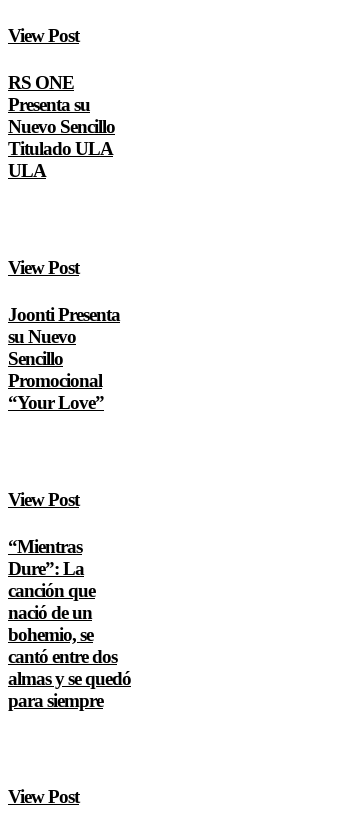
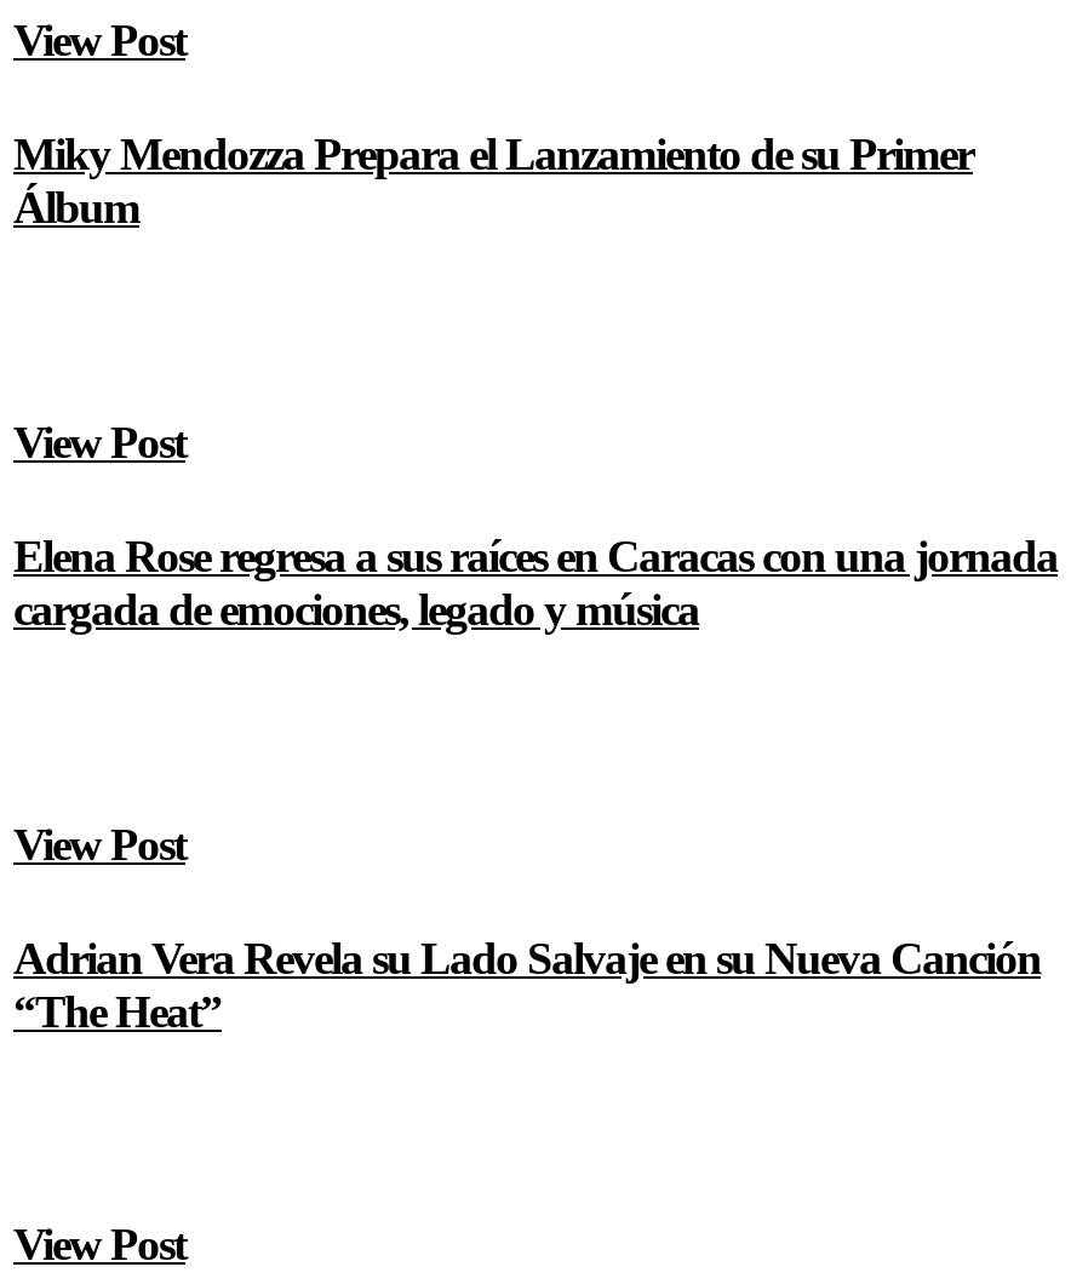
- RS ONE
- Presenta su
- Nuevo Sencillo
- Titulado ULA
- ULA
+ Miky Mendozza Prepara el Lanzamiento de su Primer
+ Álbum

- Joonti Presenta
- su Nuevo
- Sencillo
- Promocional
- “Your Love”
+ Elena Rose regresa a sus raíces en Caracas con una jornada
+ cargada de emociones, legado y música

- “Mientras
- Dure”: La
- canción que
- nació de un
- bohemio, se
- cantó entre dos
- almas y se quedó
- para siempre
+ Adrian Vera Revela su Lado Salvaje en su Nueva Canción
+ “The Heat”
